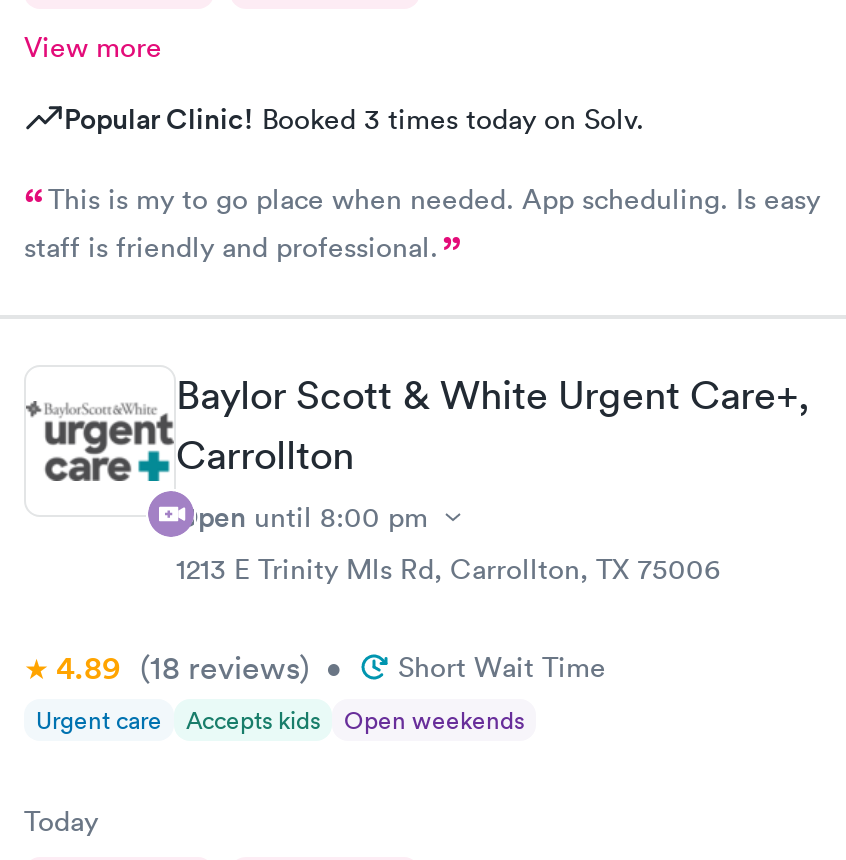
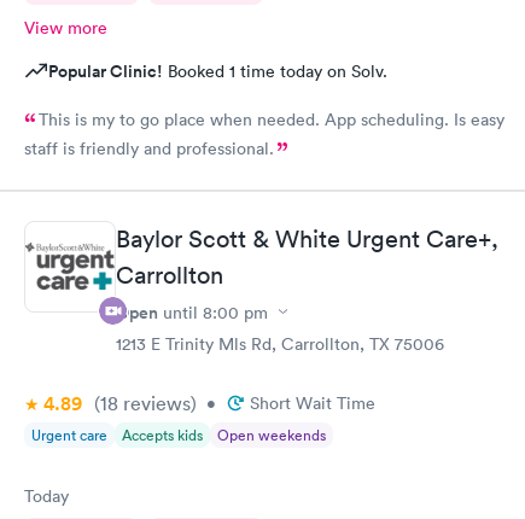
- Popular Clinic! Booked 3 times today on Solv.
+ Popular Clinic! Booked 1 time today on Solv.
